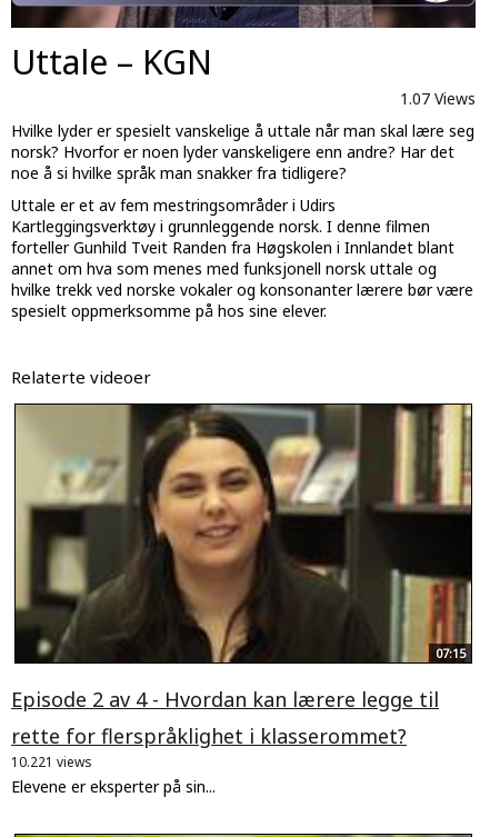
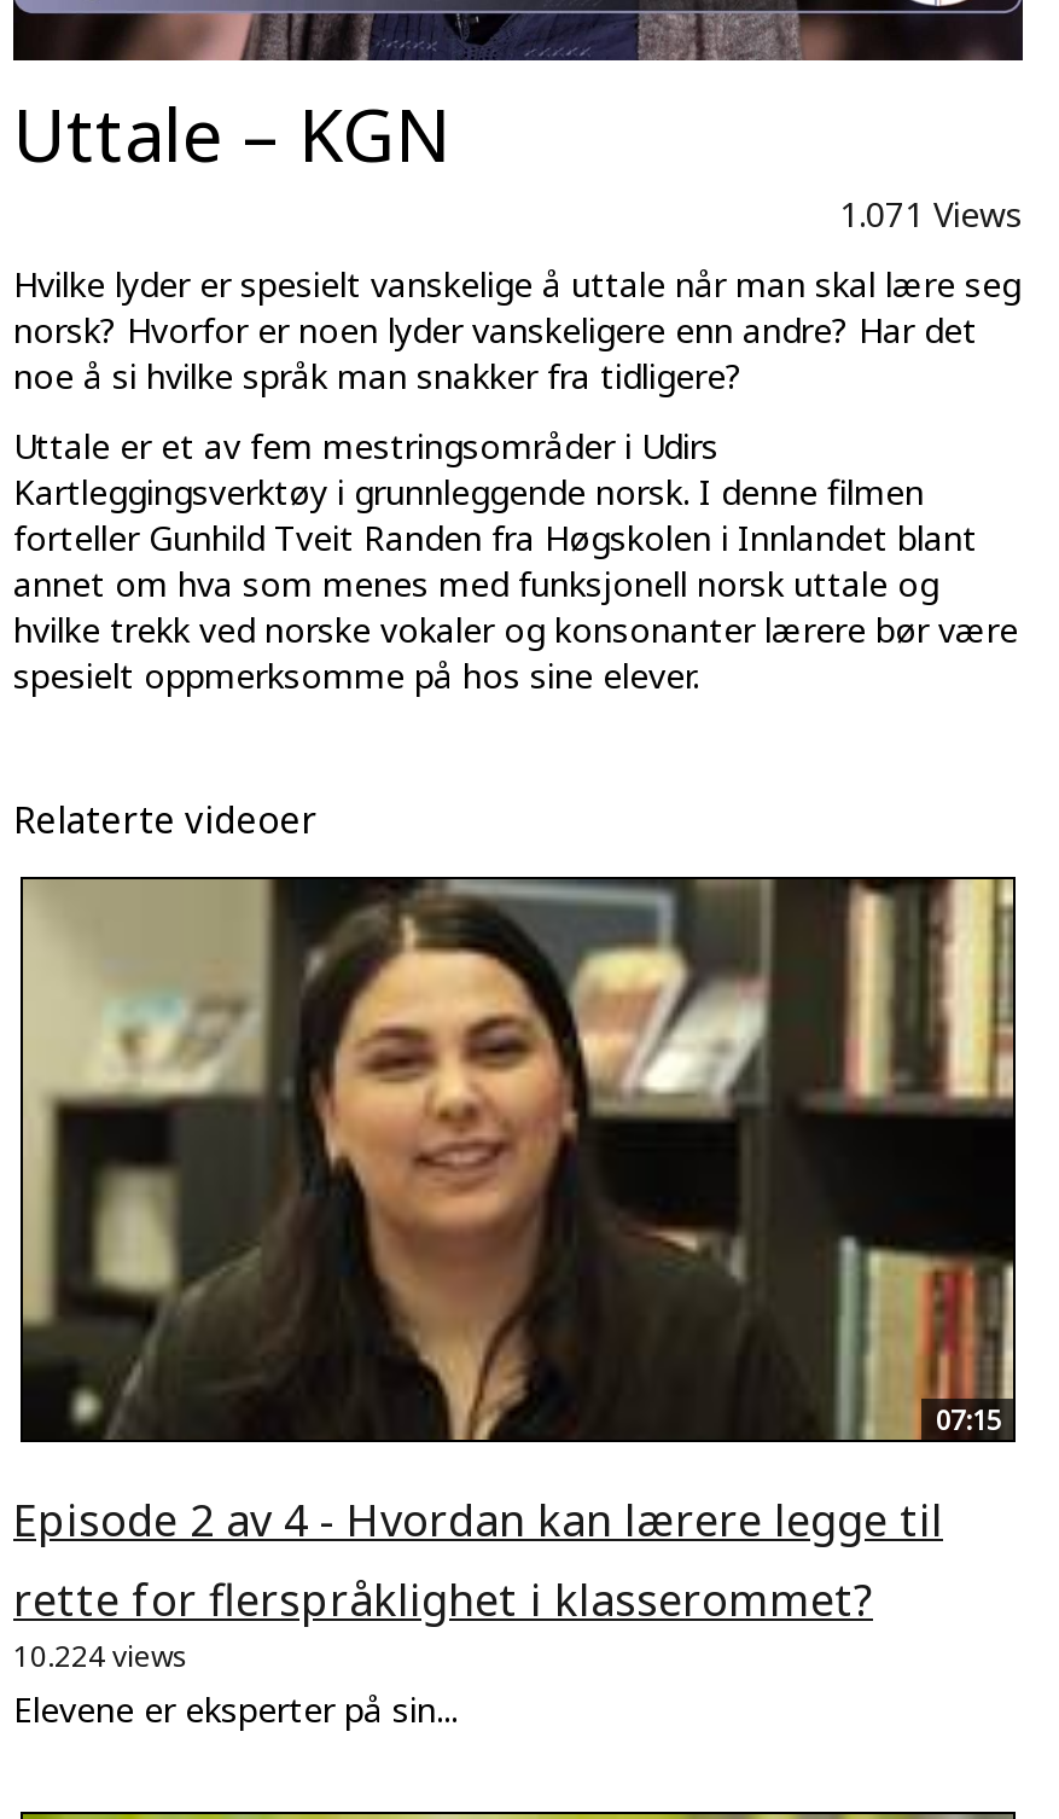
- 1.07 Views
+ 1.071 Views

- 10.221 views
+ 10.224 views
